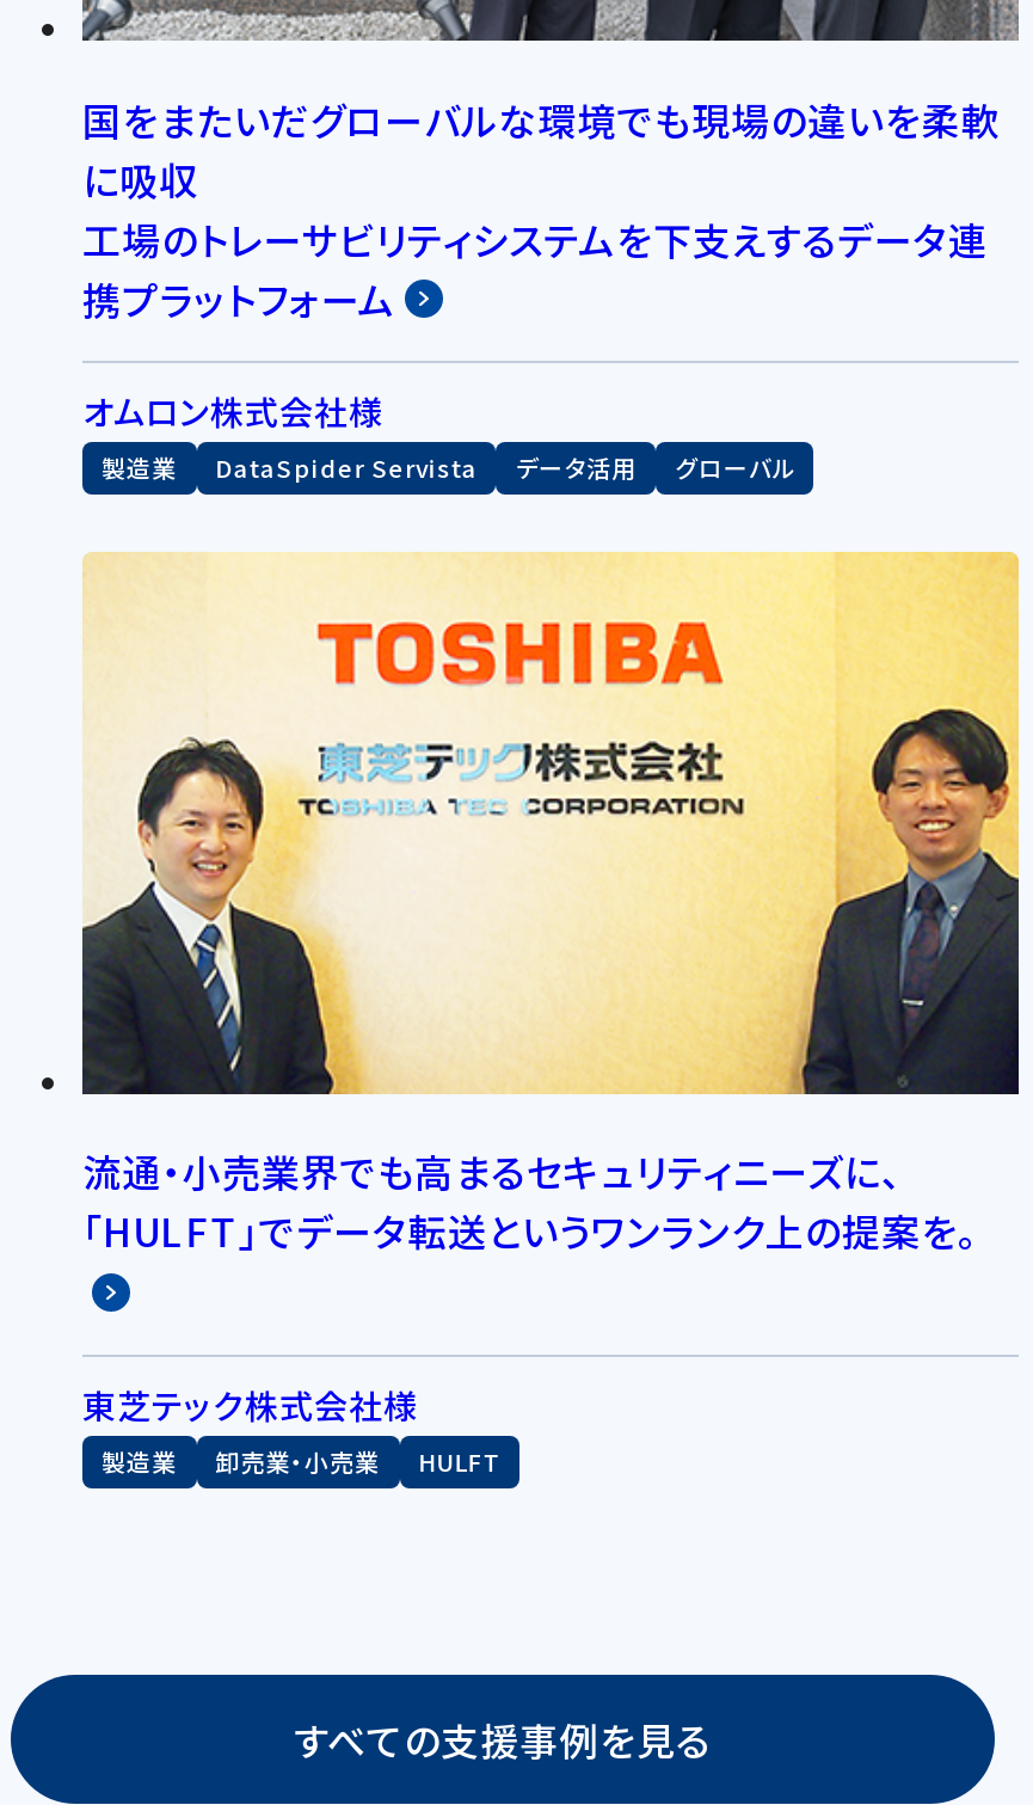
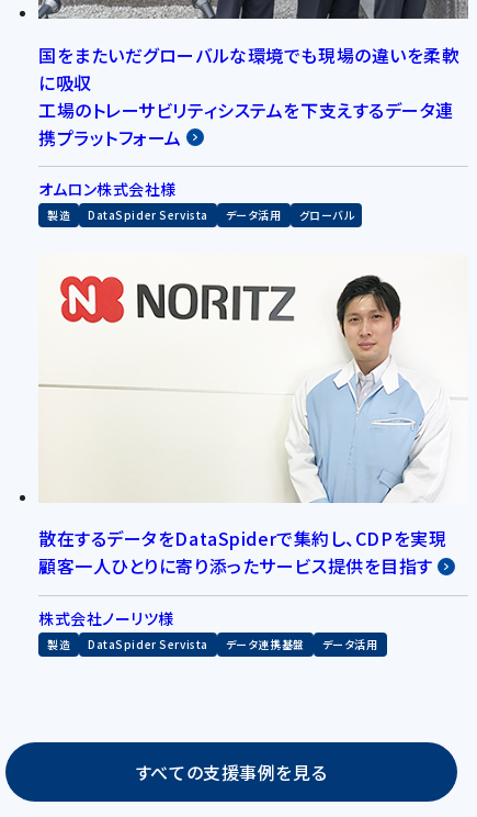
- 製造業
+ 製造

- [image]
- 流通・小売業界でも高まるセキュリティニーズに、
- 「HULFT」でデータ転送というワンランク上の提案を。
+ [image]
+ 散在するデータをDataSpiderで集約し、CDPを実現
+ 顧客一人ひとりに寄り添ったサービス提供を目指す

- 東芝テック株式会社様
- 製造業
- 卸売業・小売業
- HULFT
+ 株式会社ノーリツ様
+ 製造
+ DataSpider Servista
+ データ連携基盤
+ データ活用
